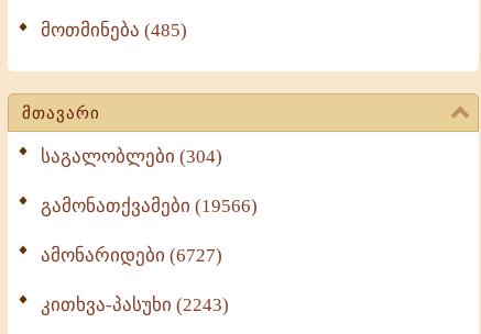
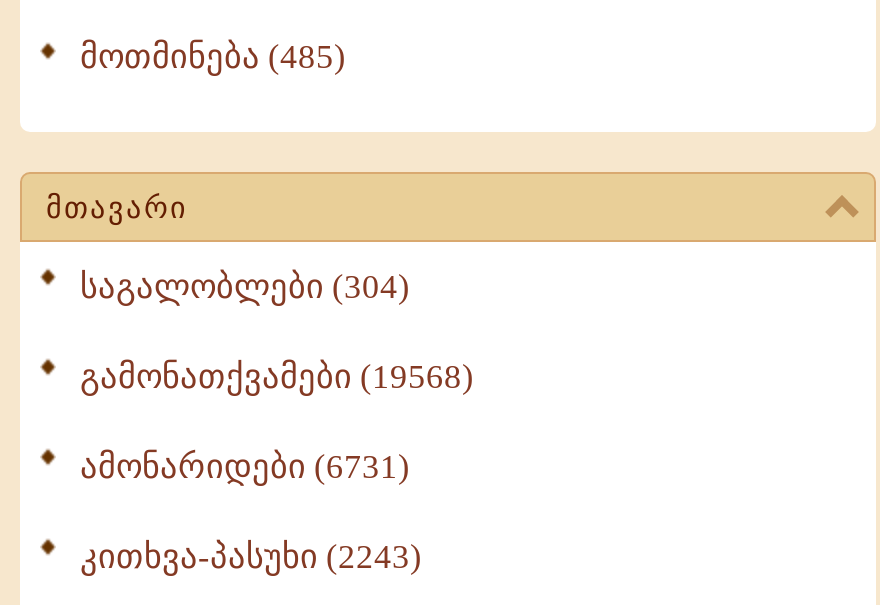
- გამონათქვამები (19566)
+ გამონათქვამები (19568)

- ამონარიდები (6727)
+ ამონარიდები (6731)
